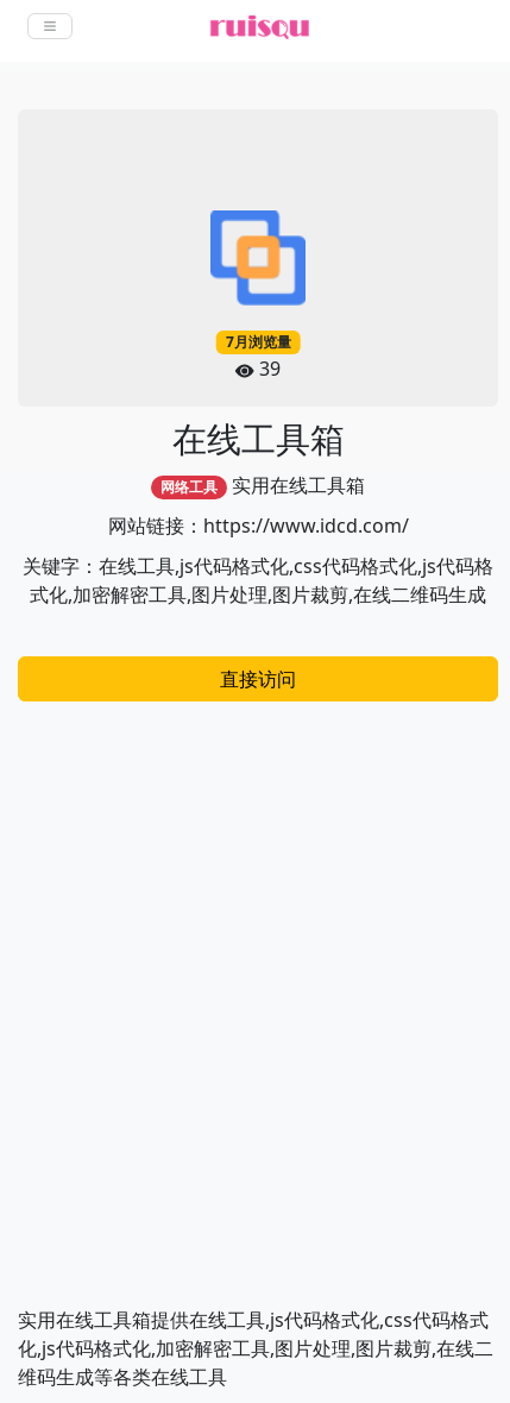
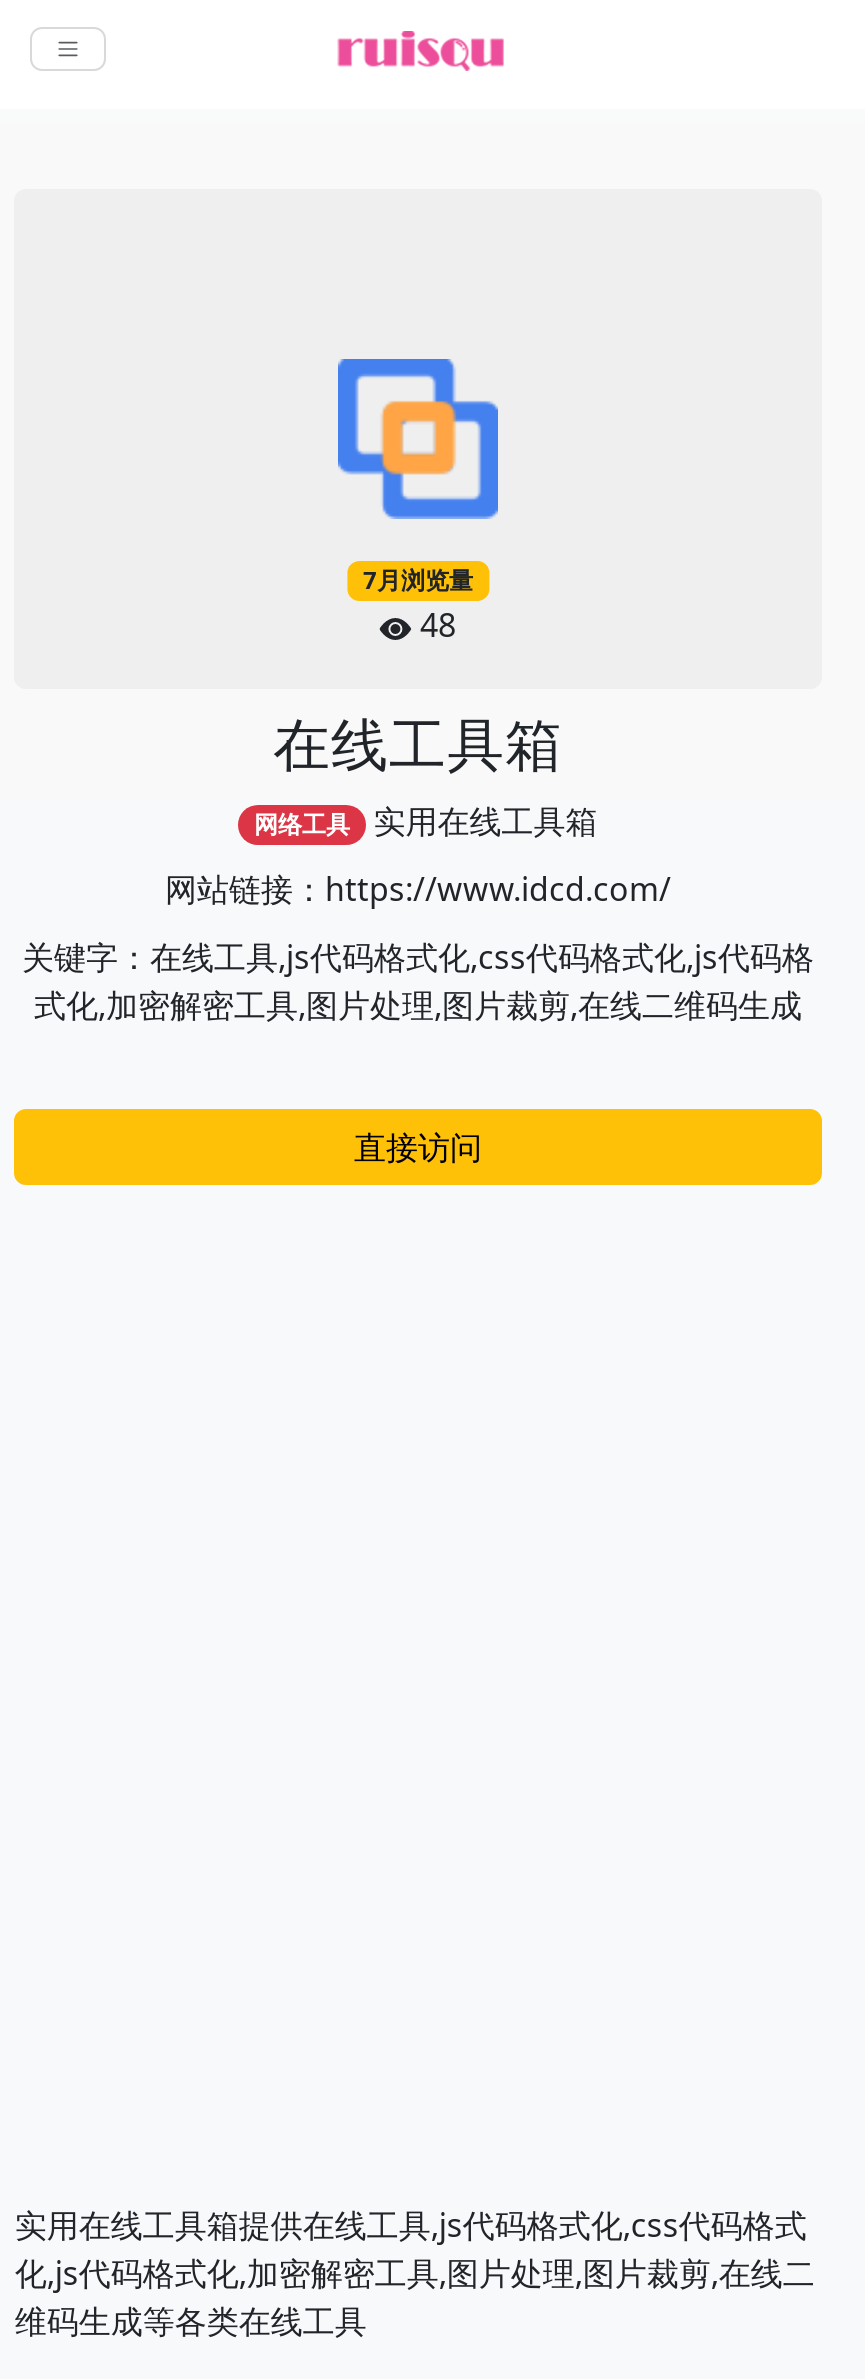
- 39
+ 48
